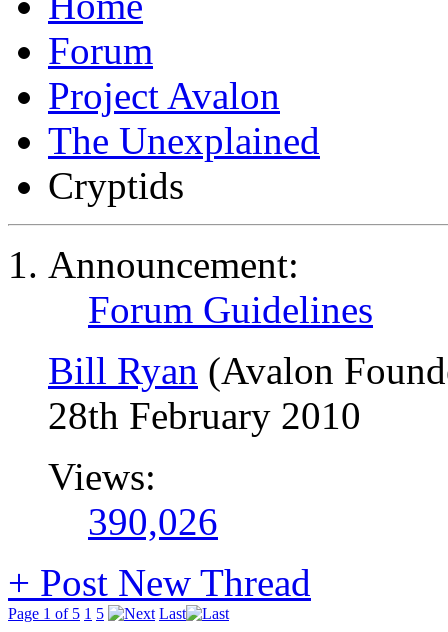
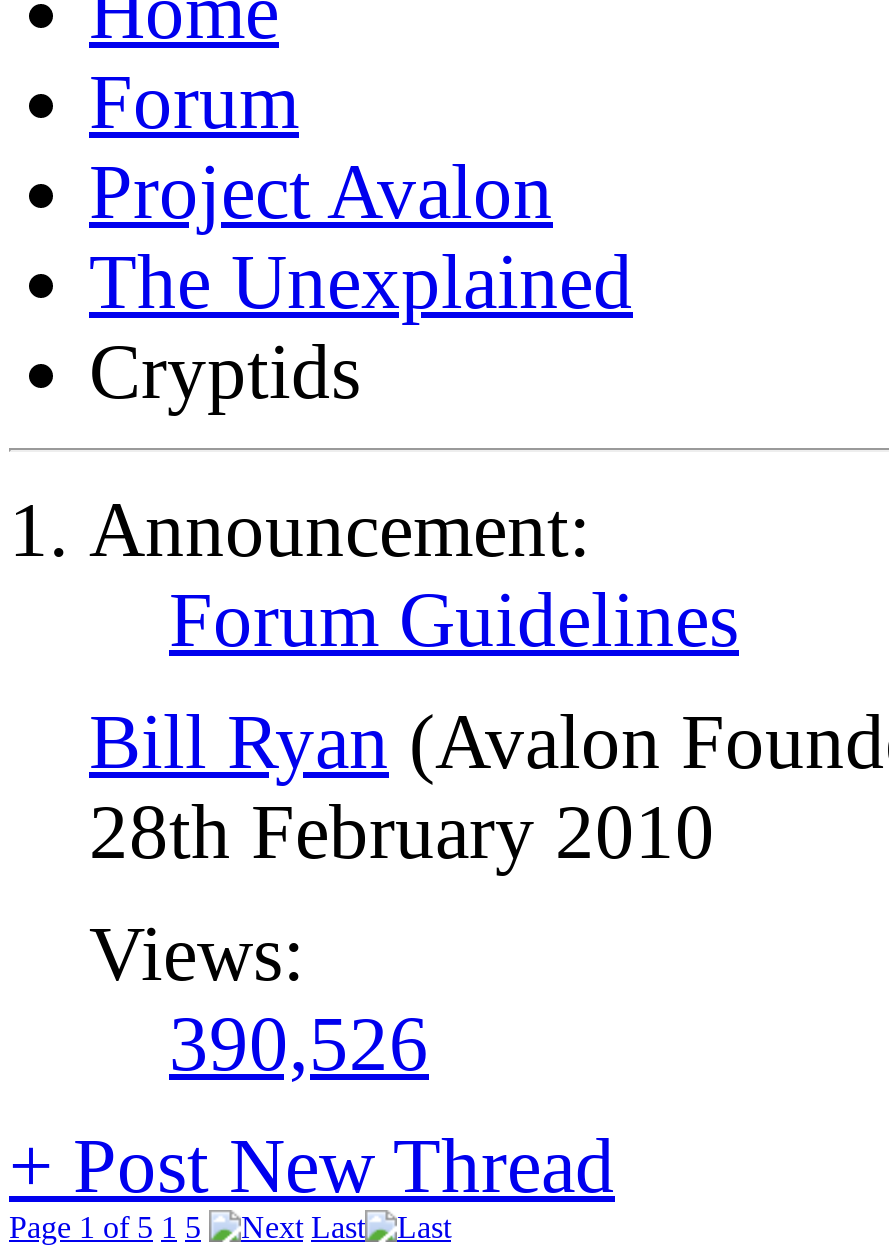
- 390,026
+ 390,526
